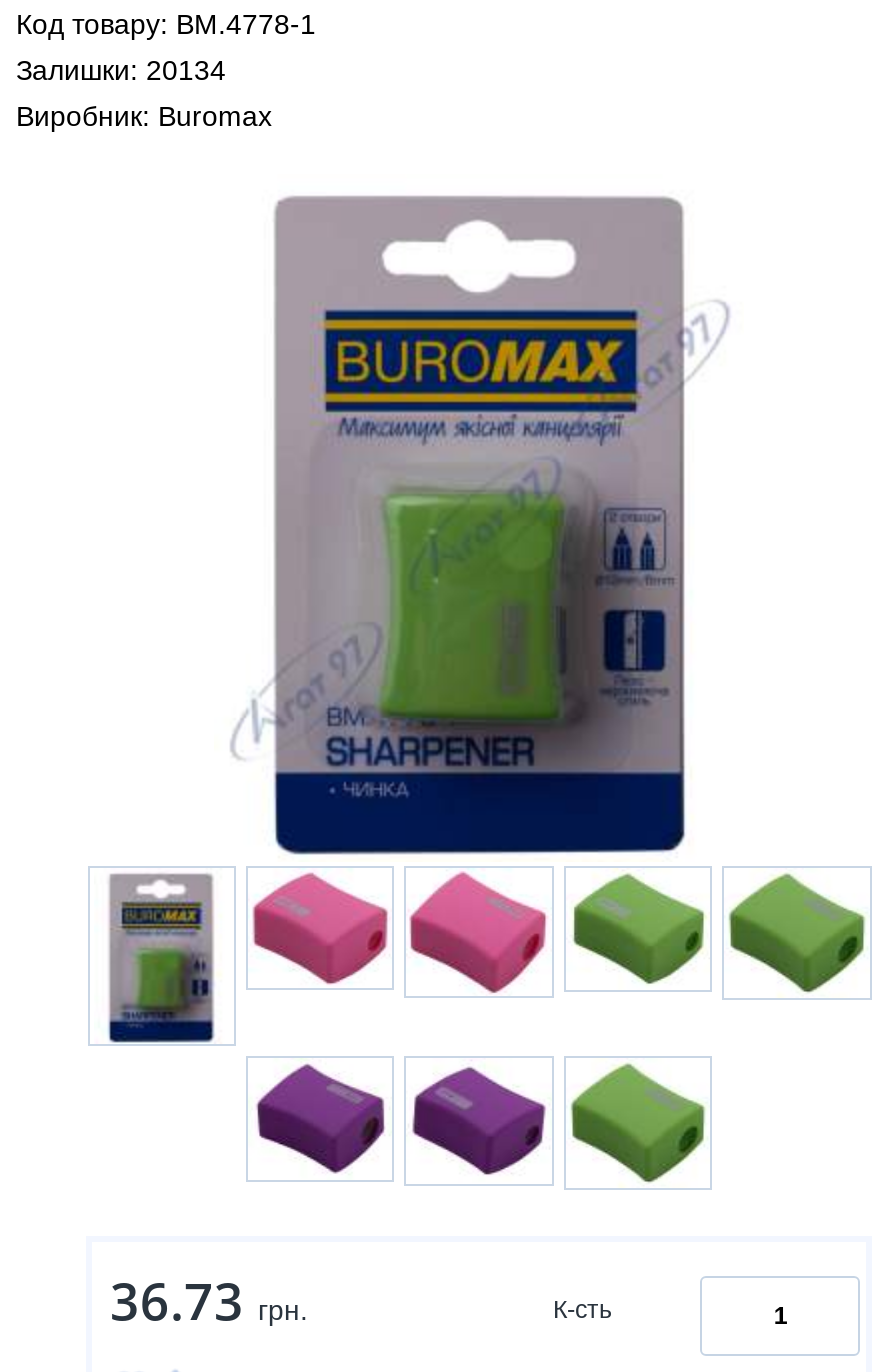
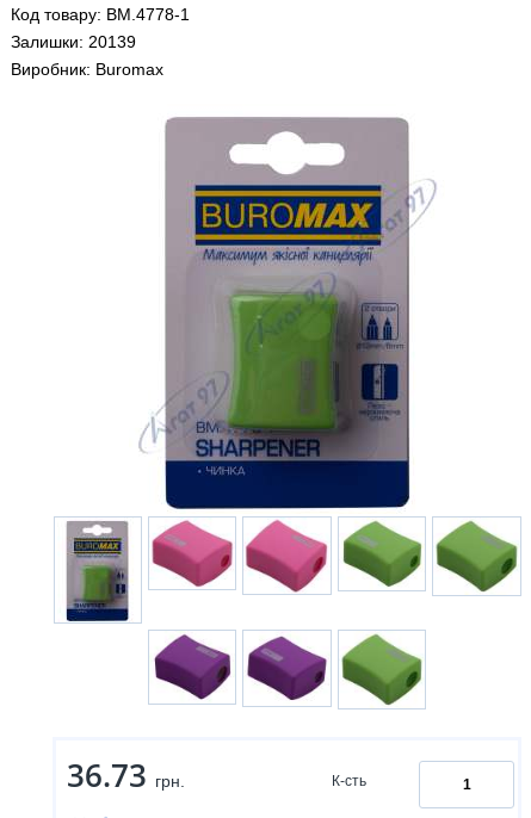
- Залишки: 20134
+ Залишки: 20139
